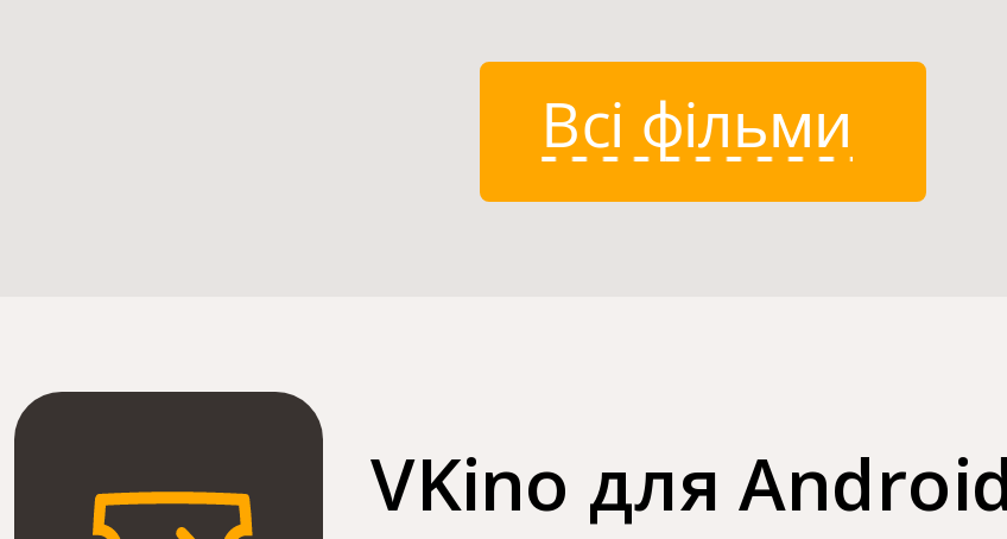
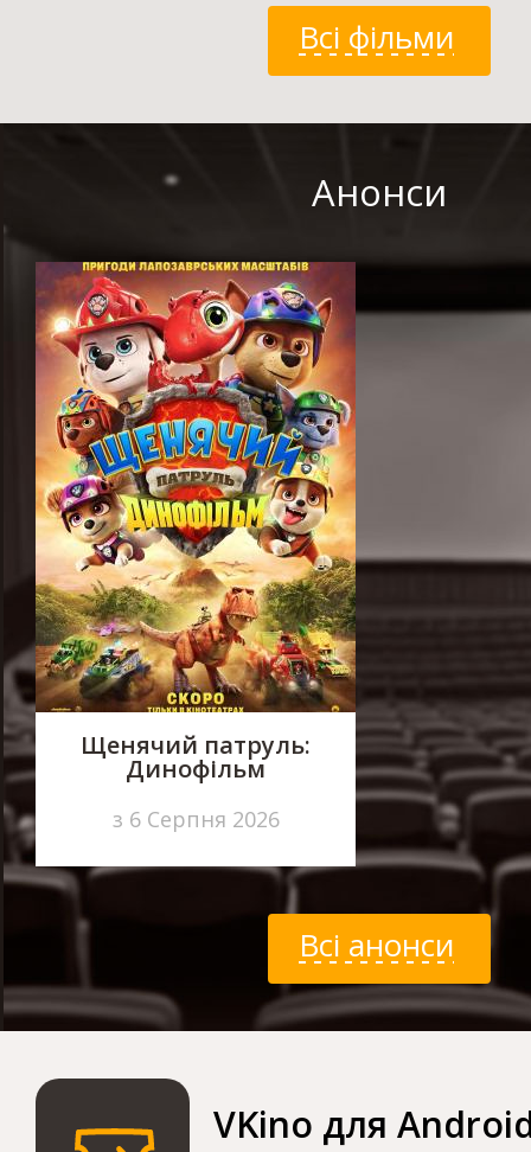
+ [image]
+ Анонси

+ Щенячий патруль:
+ Динофільм
+ з 6 Серпня 2026
+ Всі анонси
